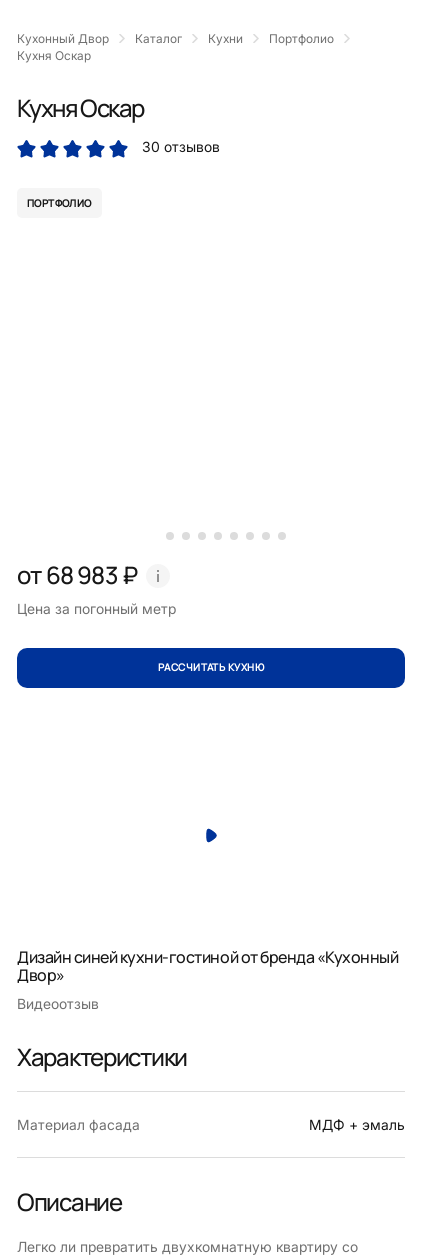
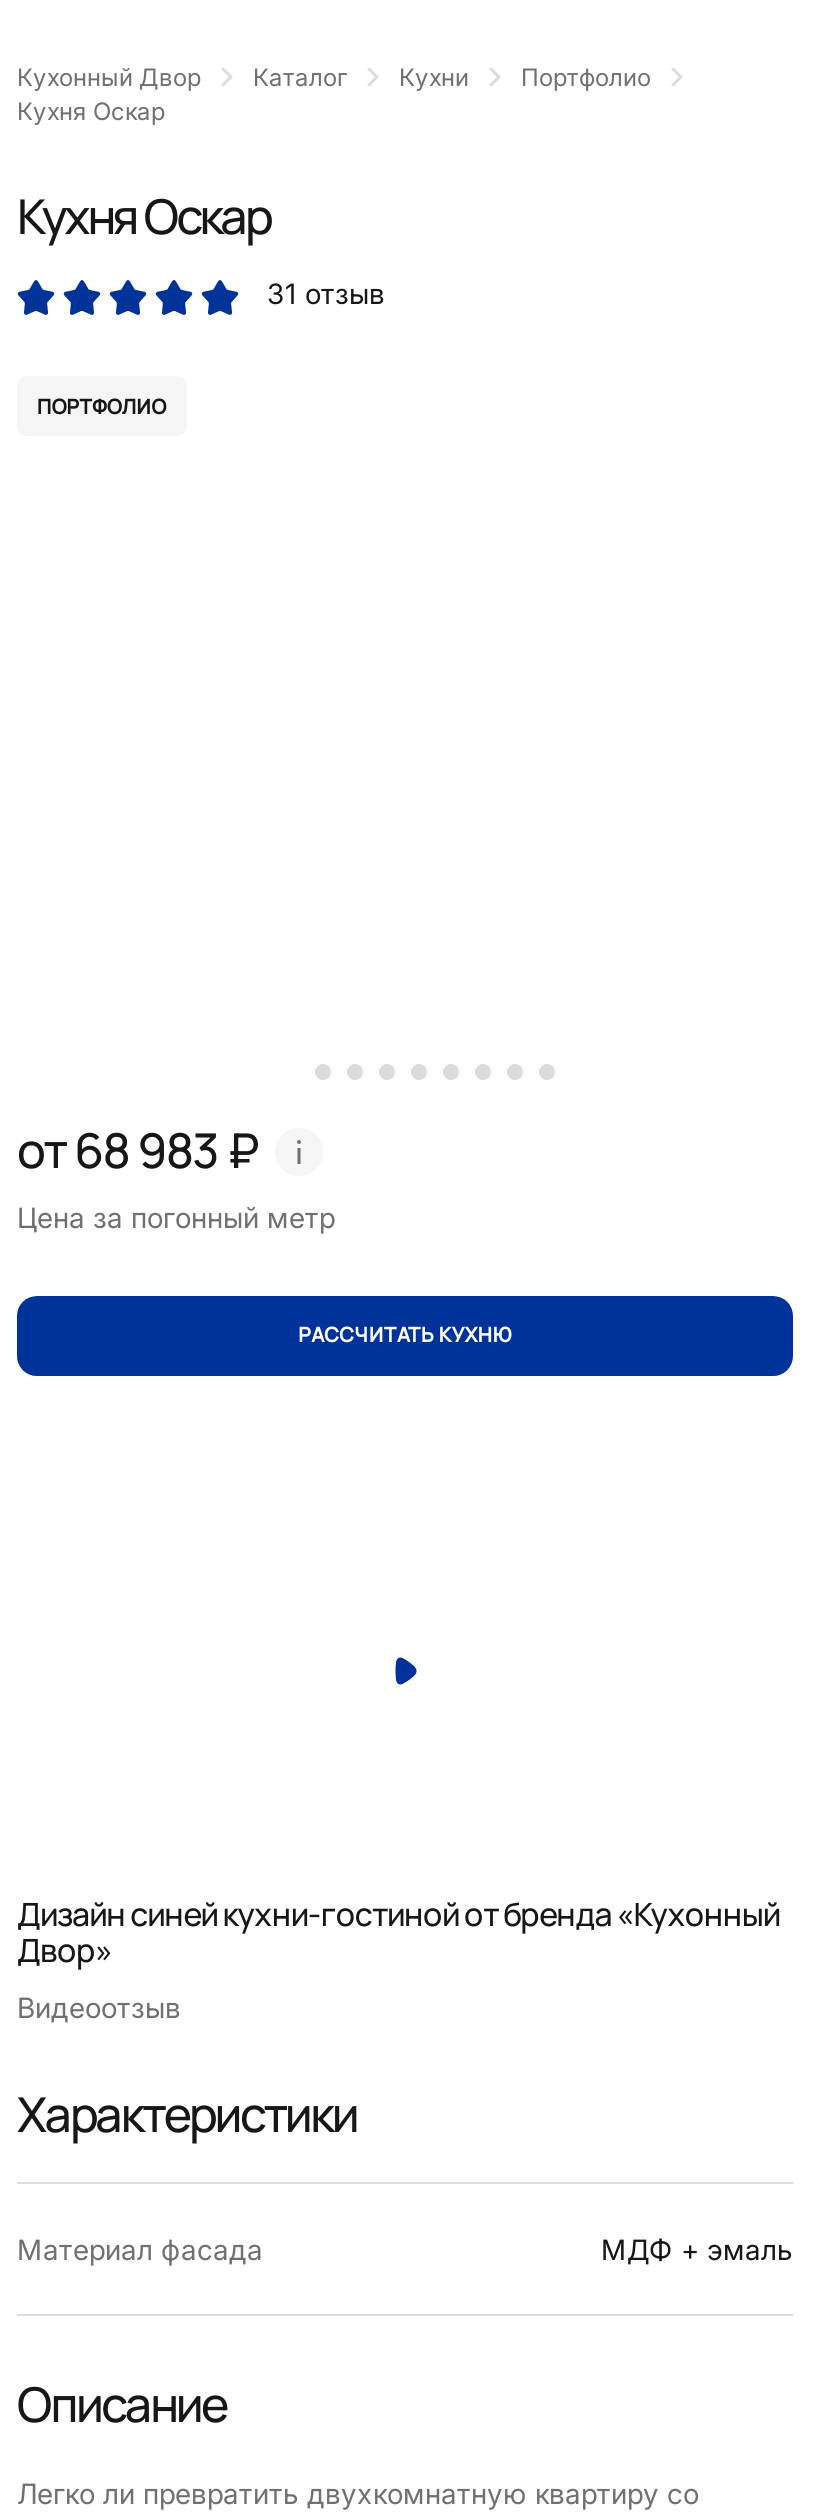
- 30 отзывов
+ 31 отзыв
